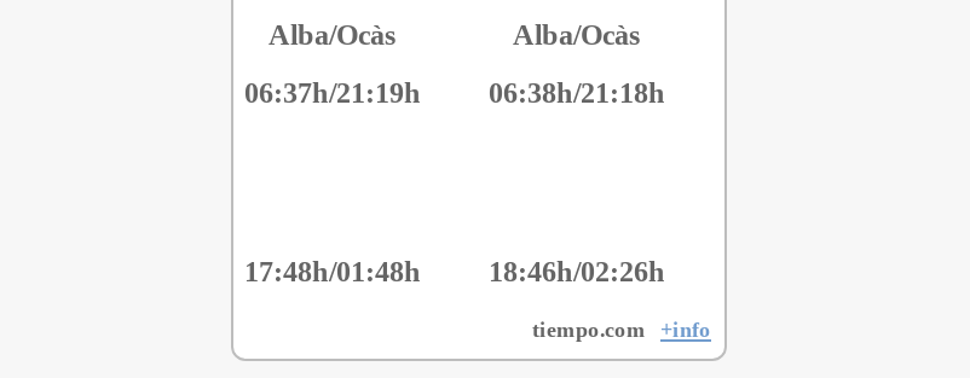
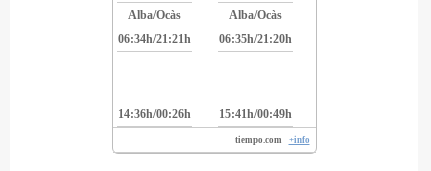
- 06:37h/21:19h
+ 06:34h/21:21h

- 06:38h/21:18h
+ 06:35h/21:20h

- 17:48h/01:48h
+ 14:36h/00:26h

- 18:46h/02:26h
+ 15:41h/00:49h
